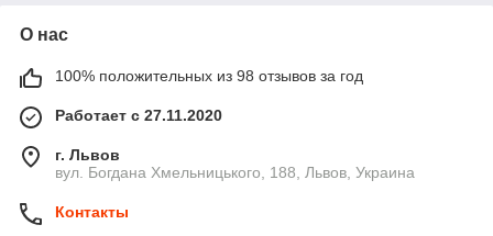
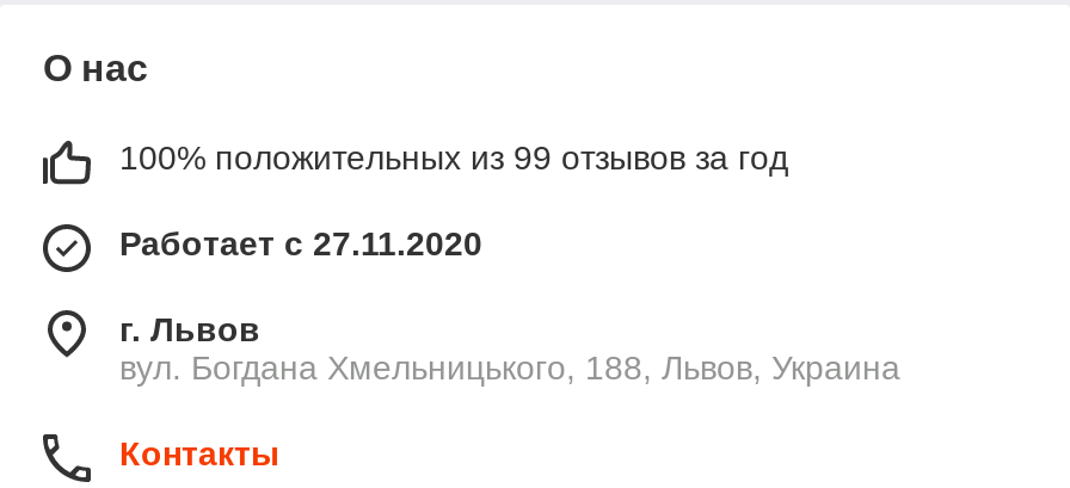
- 100% положительных из 98 отзывов за год
+ 100% положительных из 99 отзывов за год
